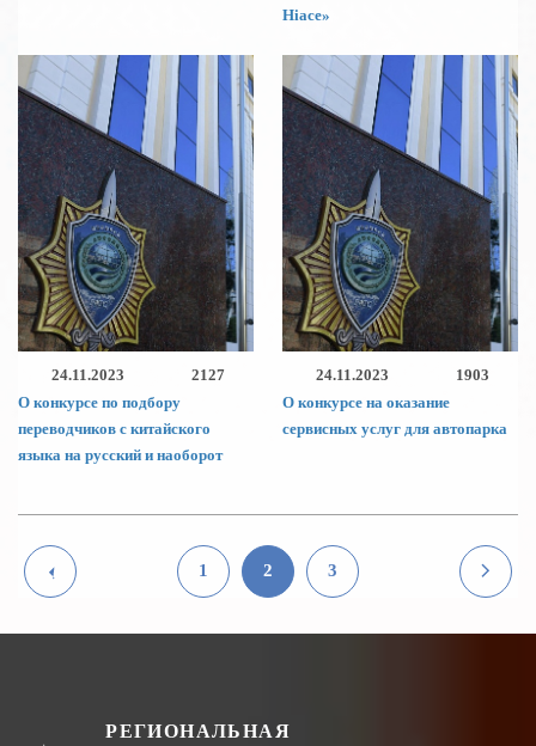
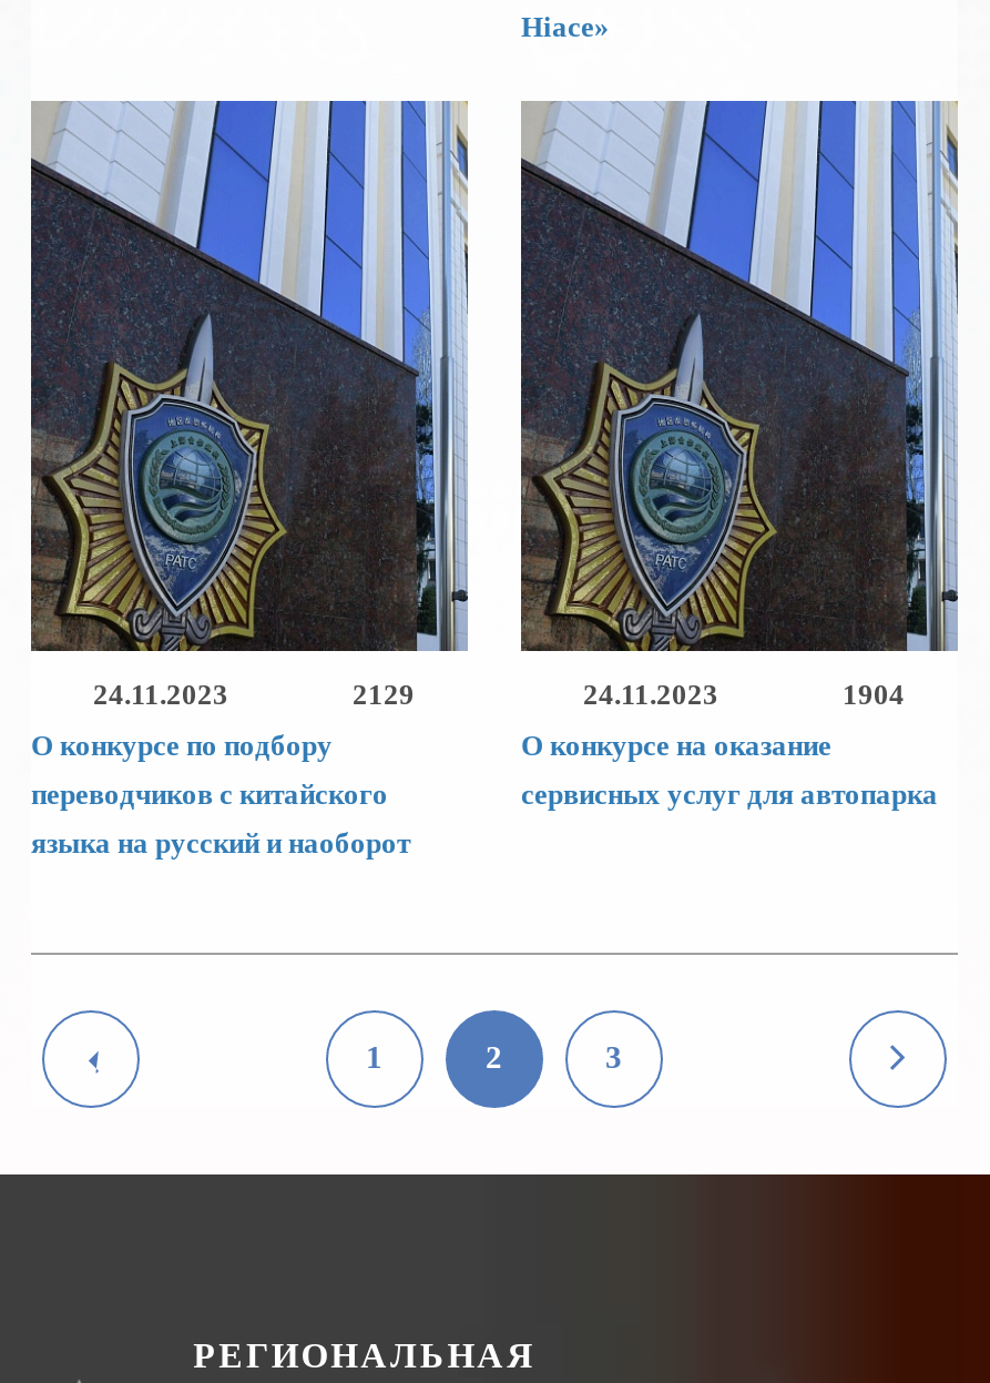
- 2127
+ 2129

- 1903
+ 1904
